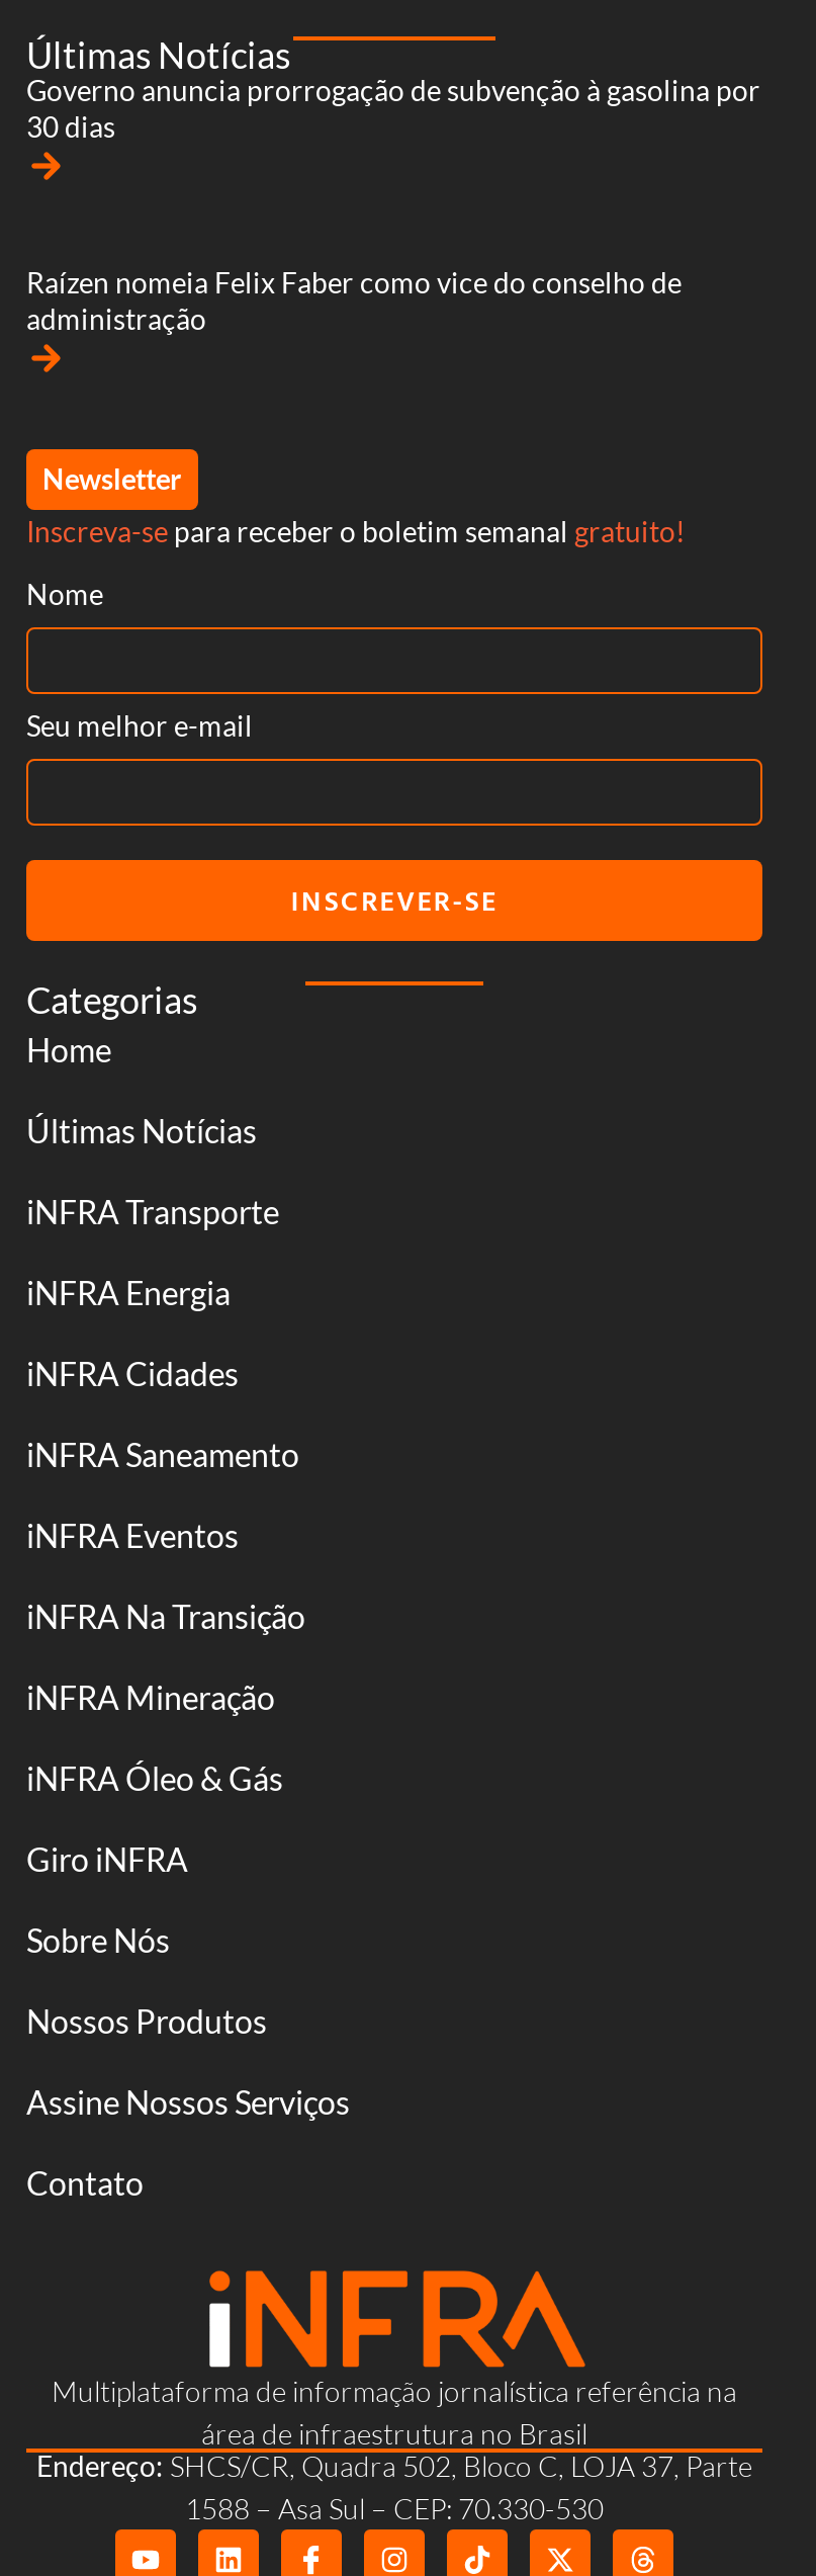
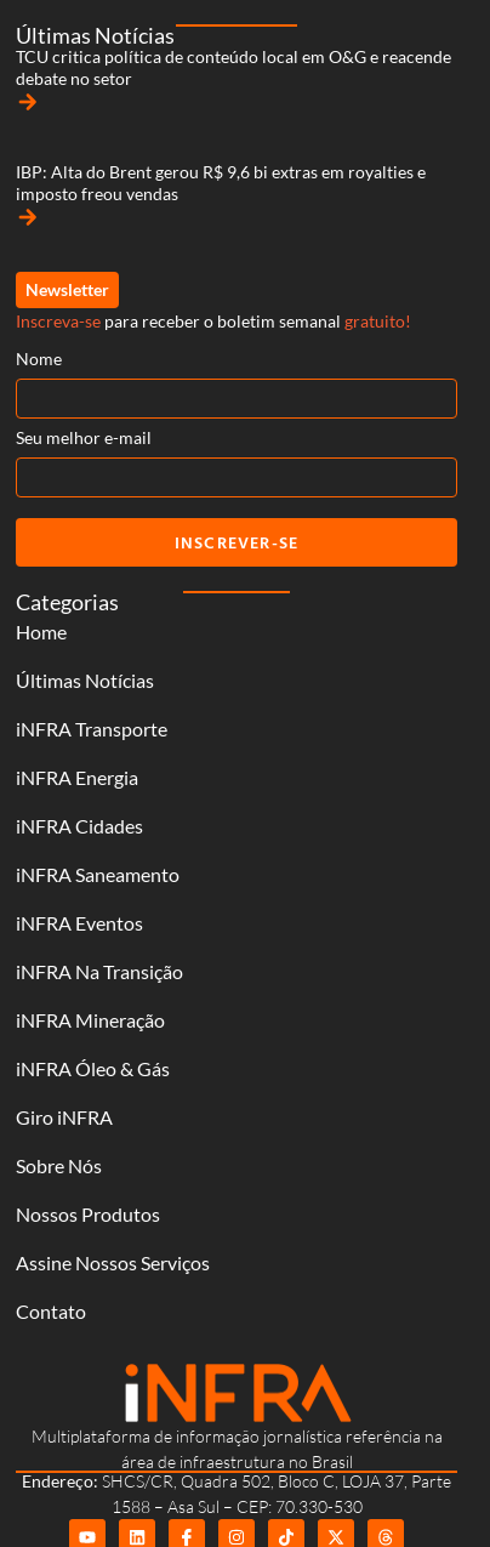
- Governo anuncia prorrogação de subvenção à gasolina por
- 30 dias
+ TCU critica política de conteúdo local em O&G e reacende
+ debate no setor

- Raízen nomeia Felix Faber como vice do conselho de
- administração
+ IBP: Alta do Brent gerou R$ 9,6 bi extras em royalties e
+ imposto freou vendas
